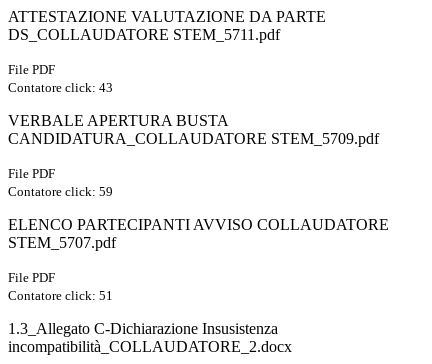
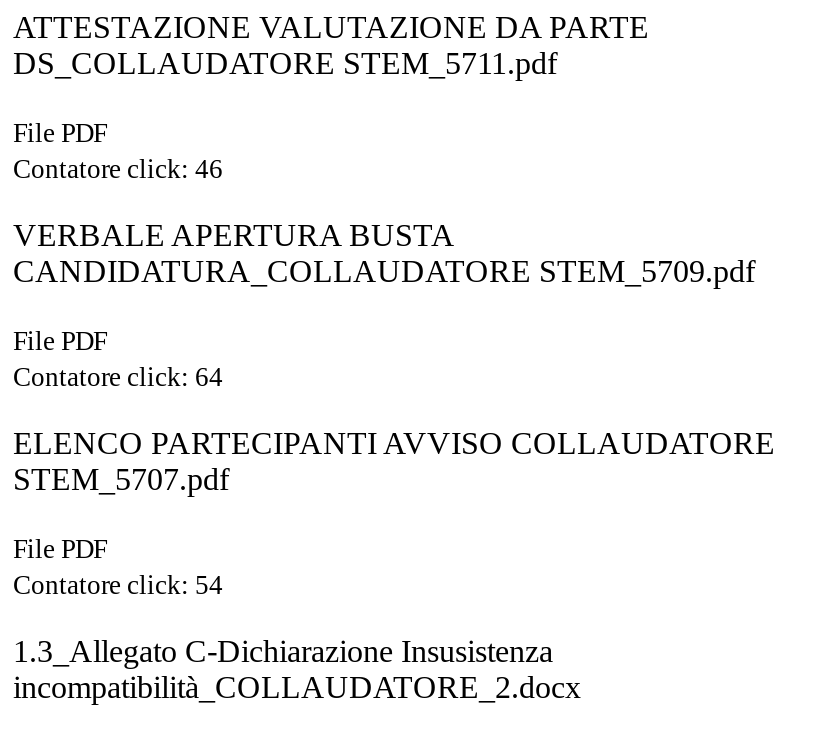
- Contatore click: 43
+ Contatore click: 46

- Contatore click: 59
+ Contatore click: 64

- Contatore click: 51
+ Contatore click: 54
